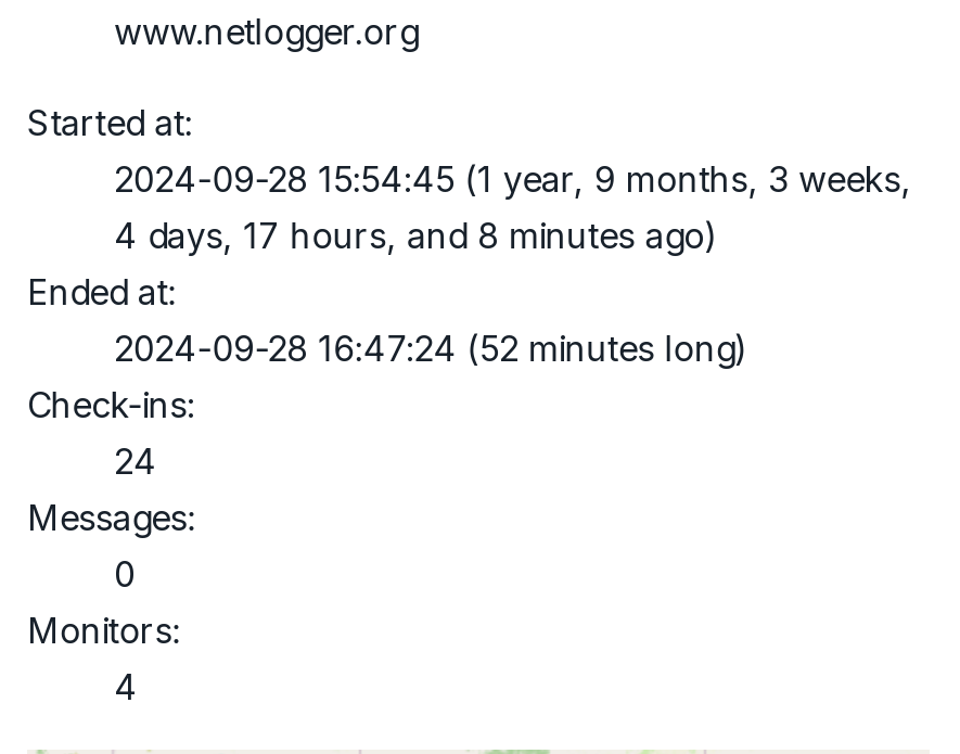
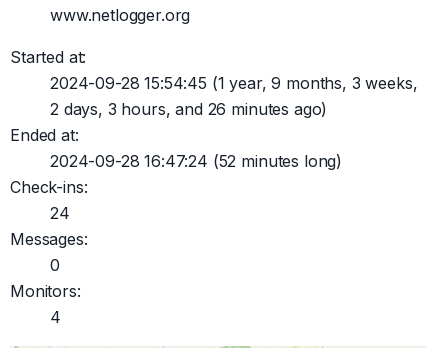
- 4 days, 17 hours, and 8 minutes ago)
+ 2 days, 3 hours, and 26 minutes ago)
